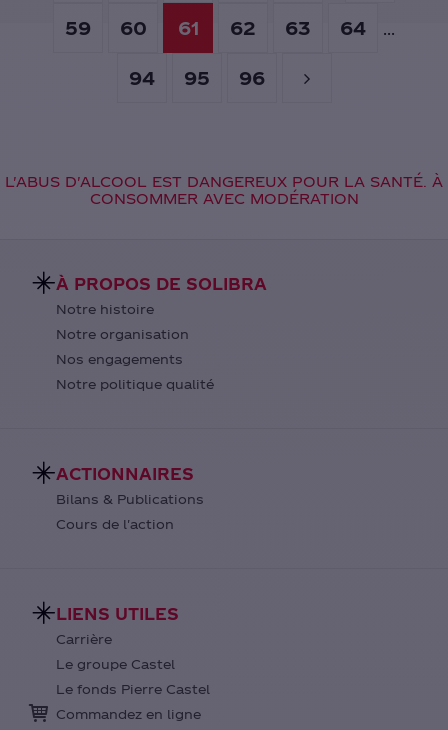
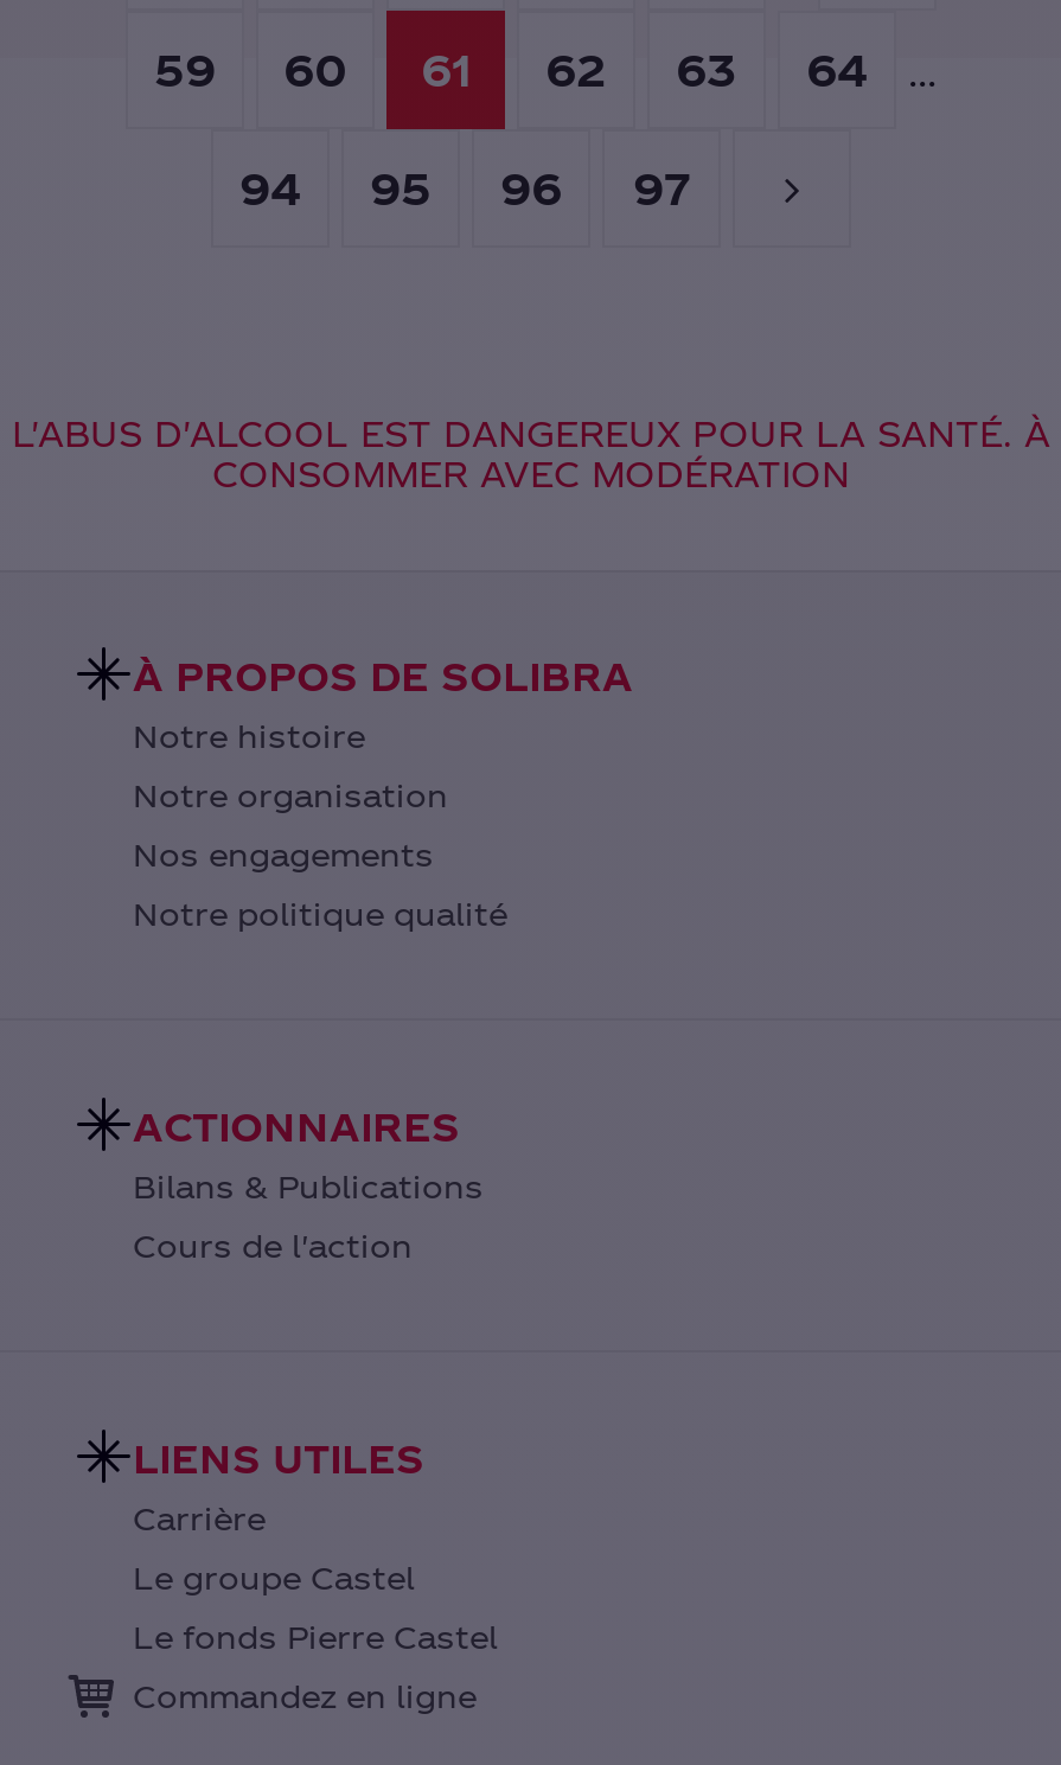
+ 97
